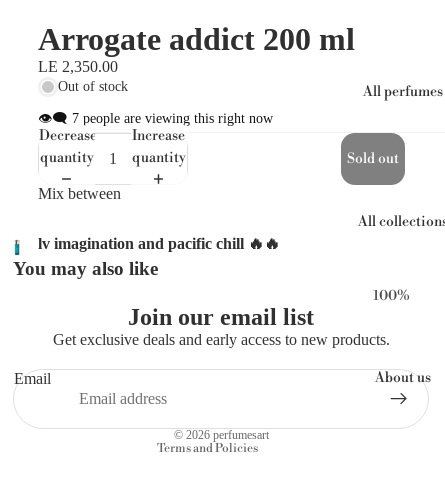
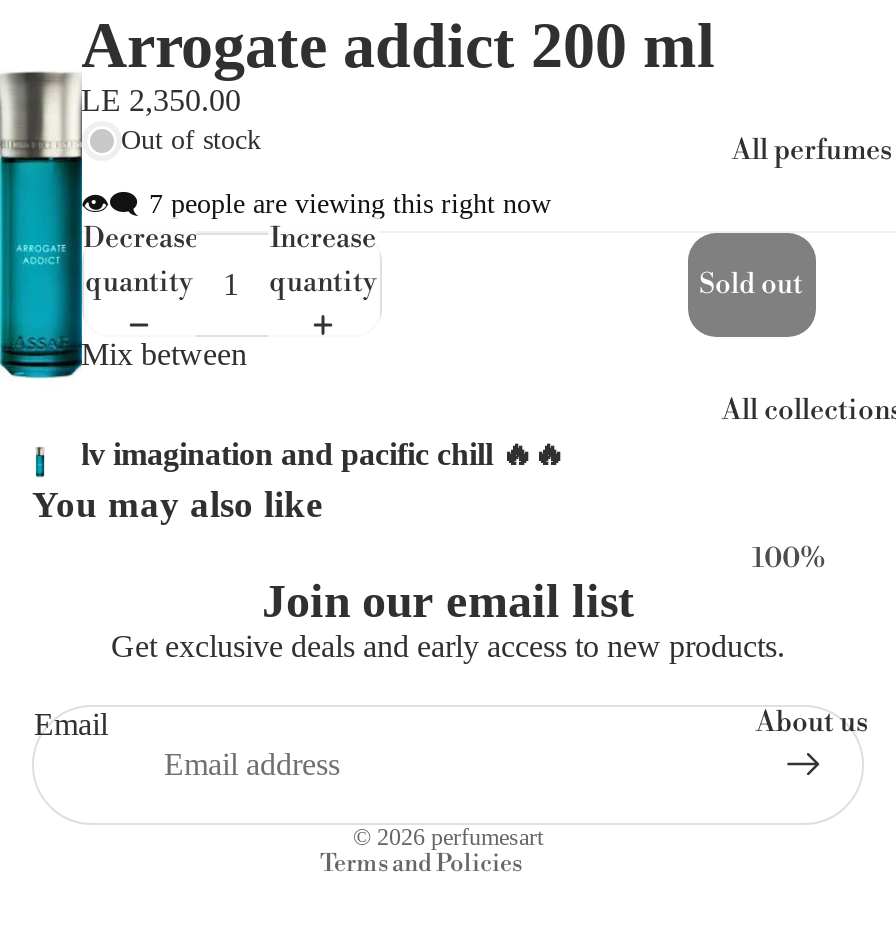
+ [image]
